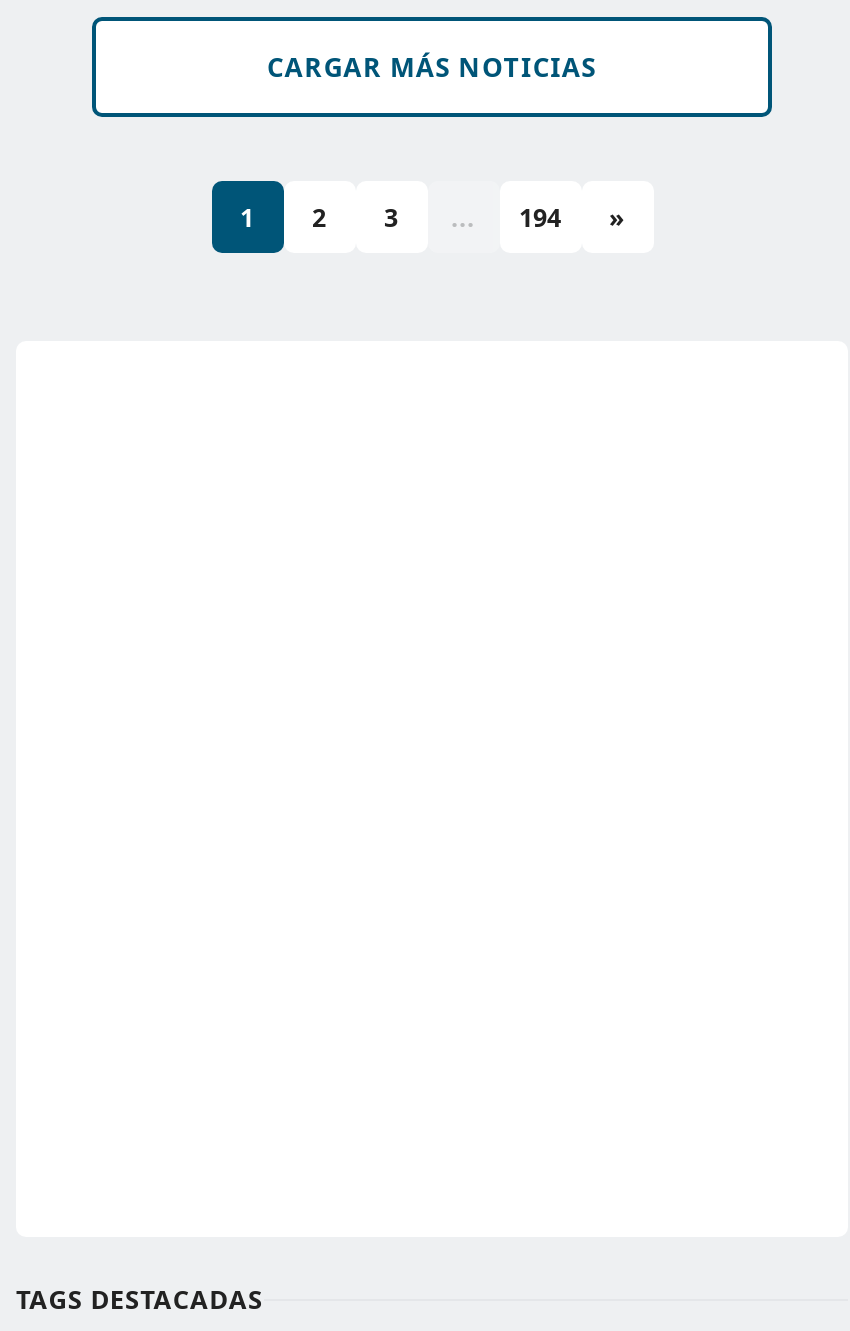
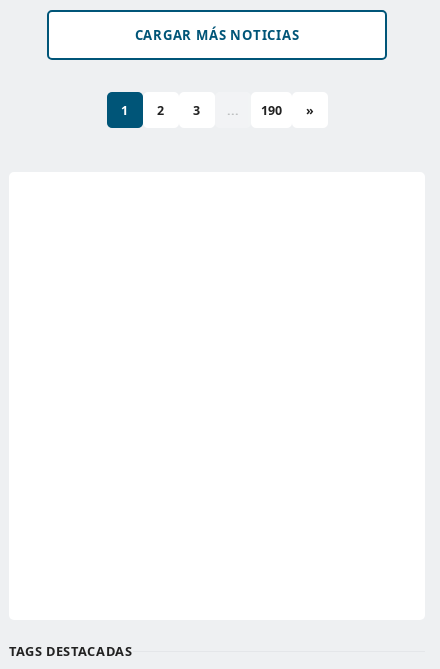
- 194
+ 190
